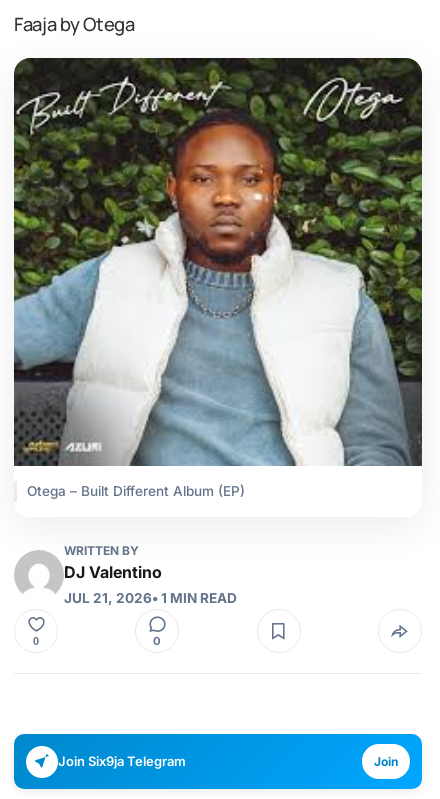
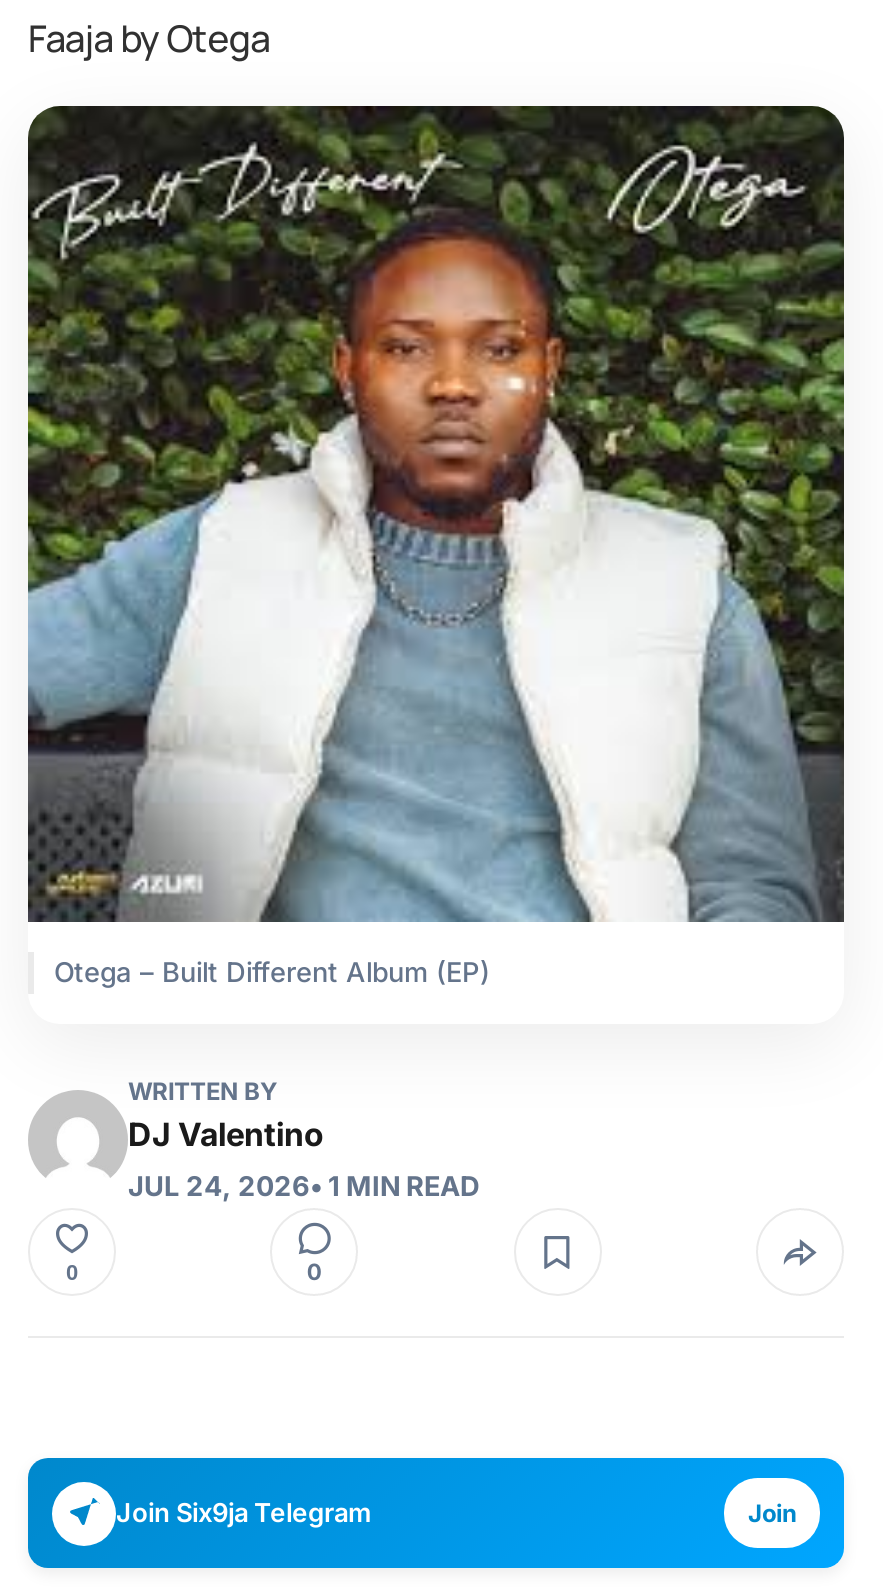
- JUL 21, 2026• 1 MIN READ
+ JUL 24, 2026• 1 MIN READ
